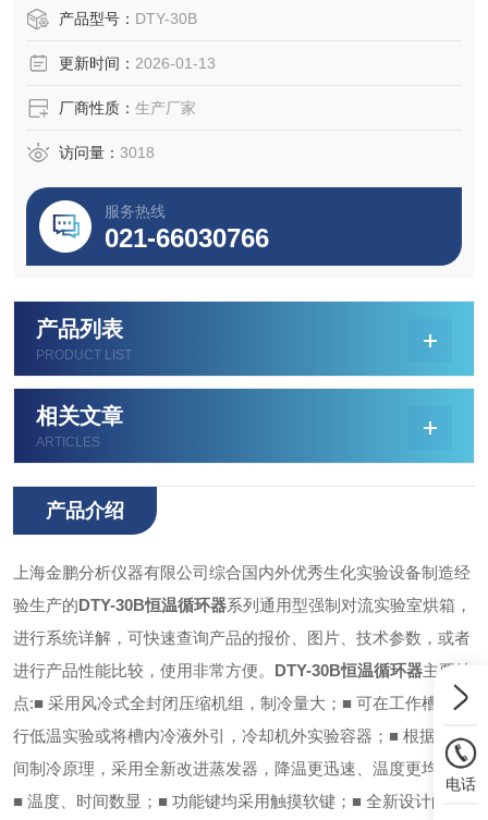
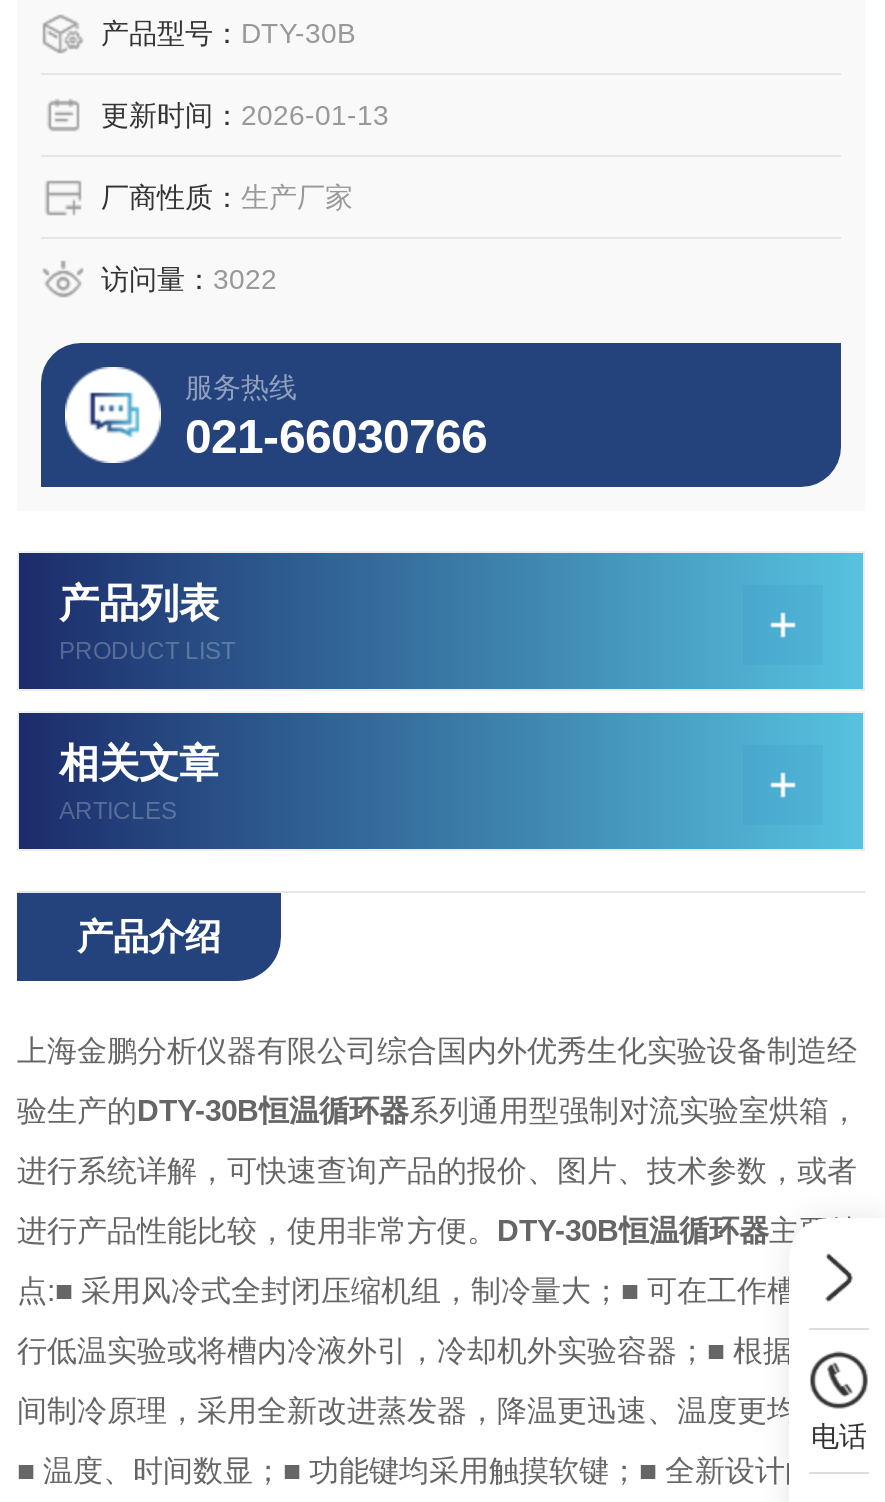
- 访问量：3018
+ 访问量：3022
